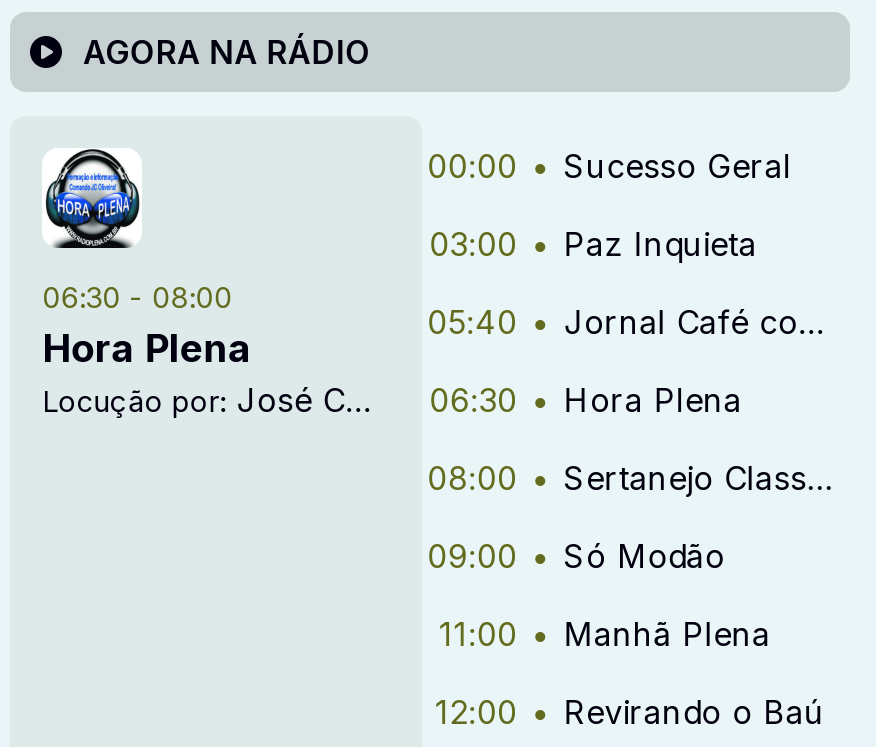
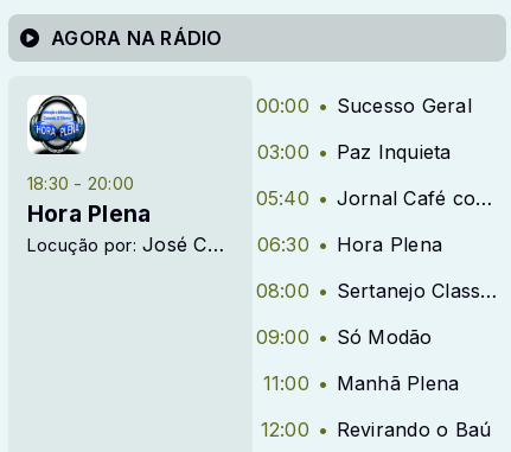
- 06:30 - 08:00
+ 18:30 - 20:00
